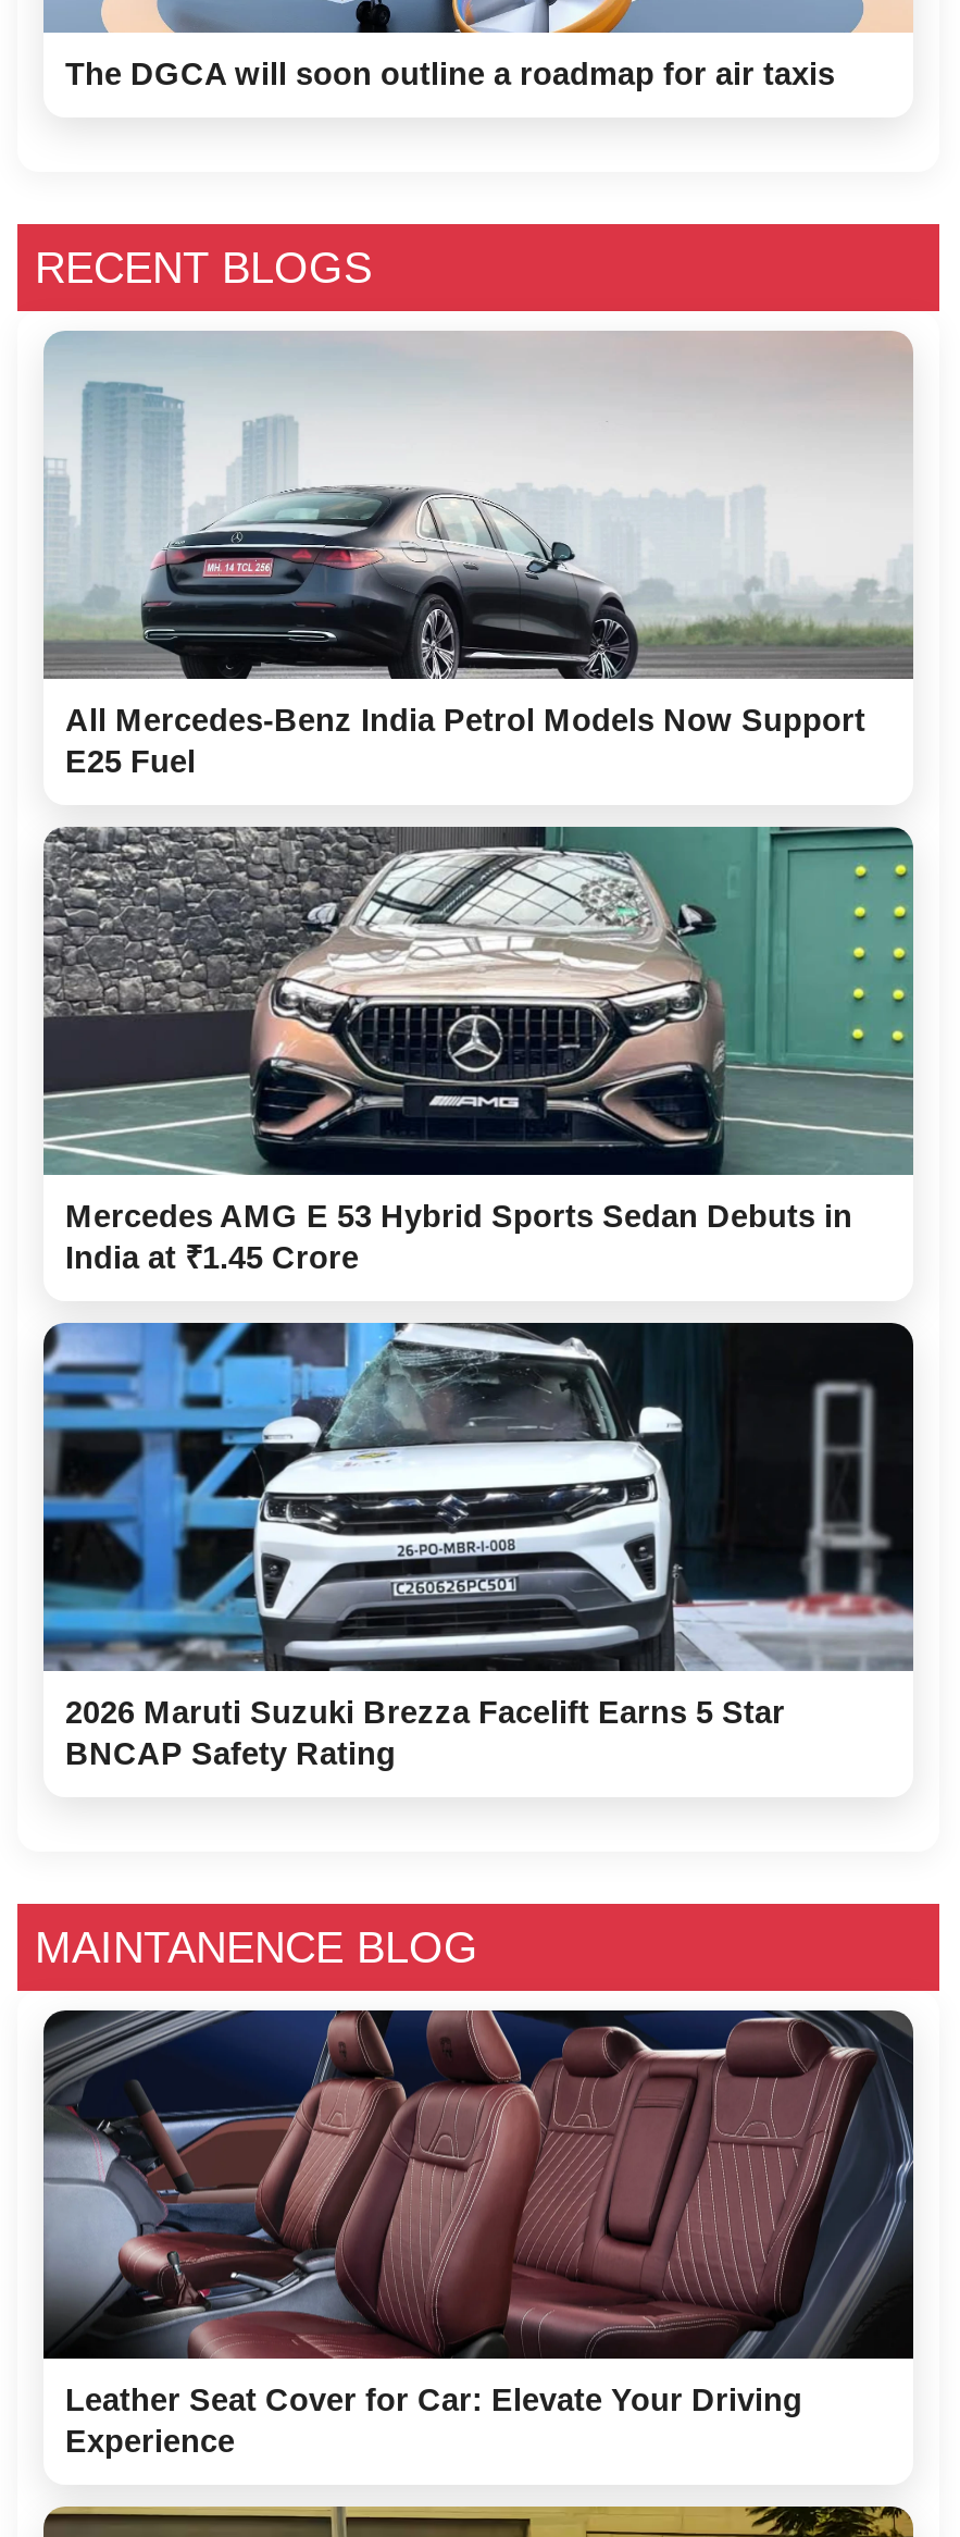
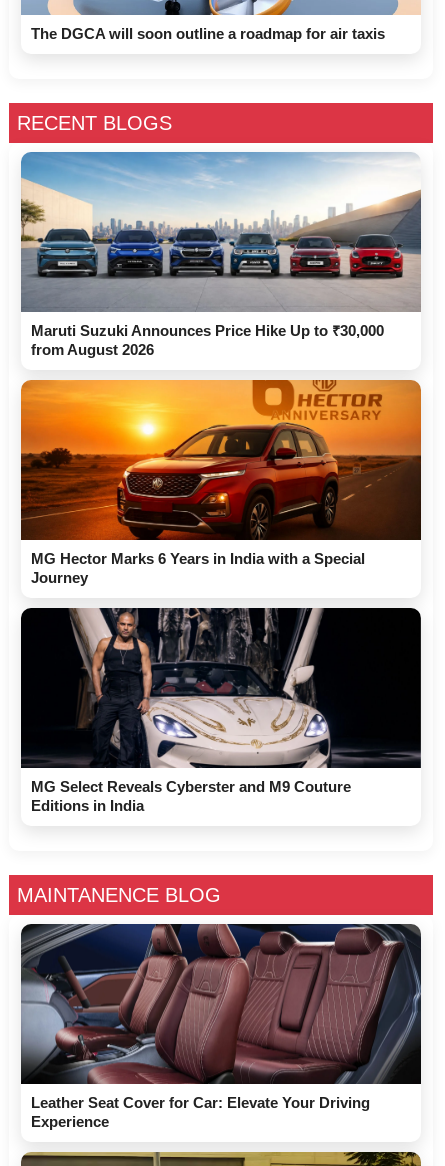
- [image]
- All Mercedes-Benz India Petrol Models Now Support
- E25 Fuel
+ [image]
+ Maruti Suzuki Announces Price Hike Up to ₹30,000
+ from August 2026

- [image]
- Mercedes AMG E 53 Hybrid Sports Sedan Debuts in
- India at ₹1.45 Crore
+ [image]
+ MG Hector Marks 6 Years in India with a Special
+ Journey

- [image]
- 2026 Maruti Suzuki Brezza Facelift Earns 5 Star
- BNCAP Safety Rating
+ [image]
+ MG Select Reveals Cyberster and M9 Couture
+ Editions in India
